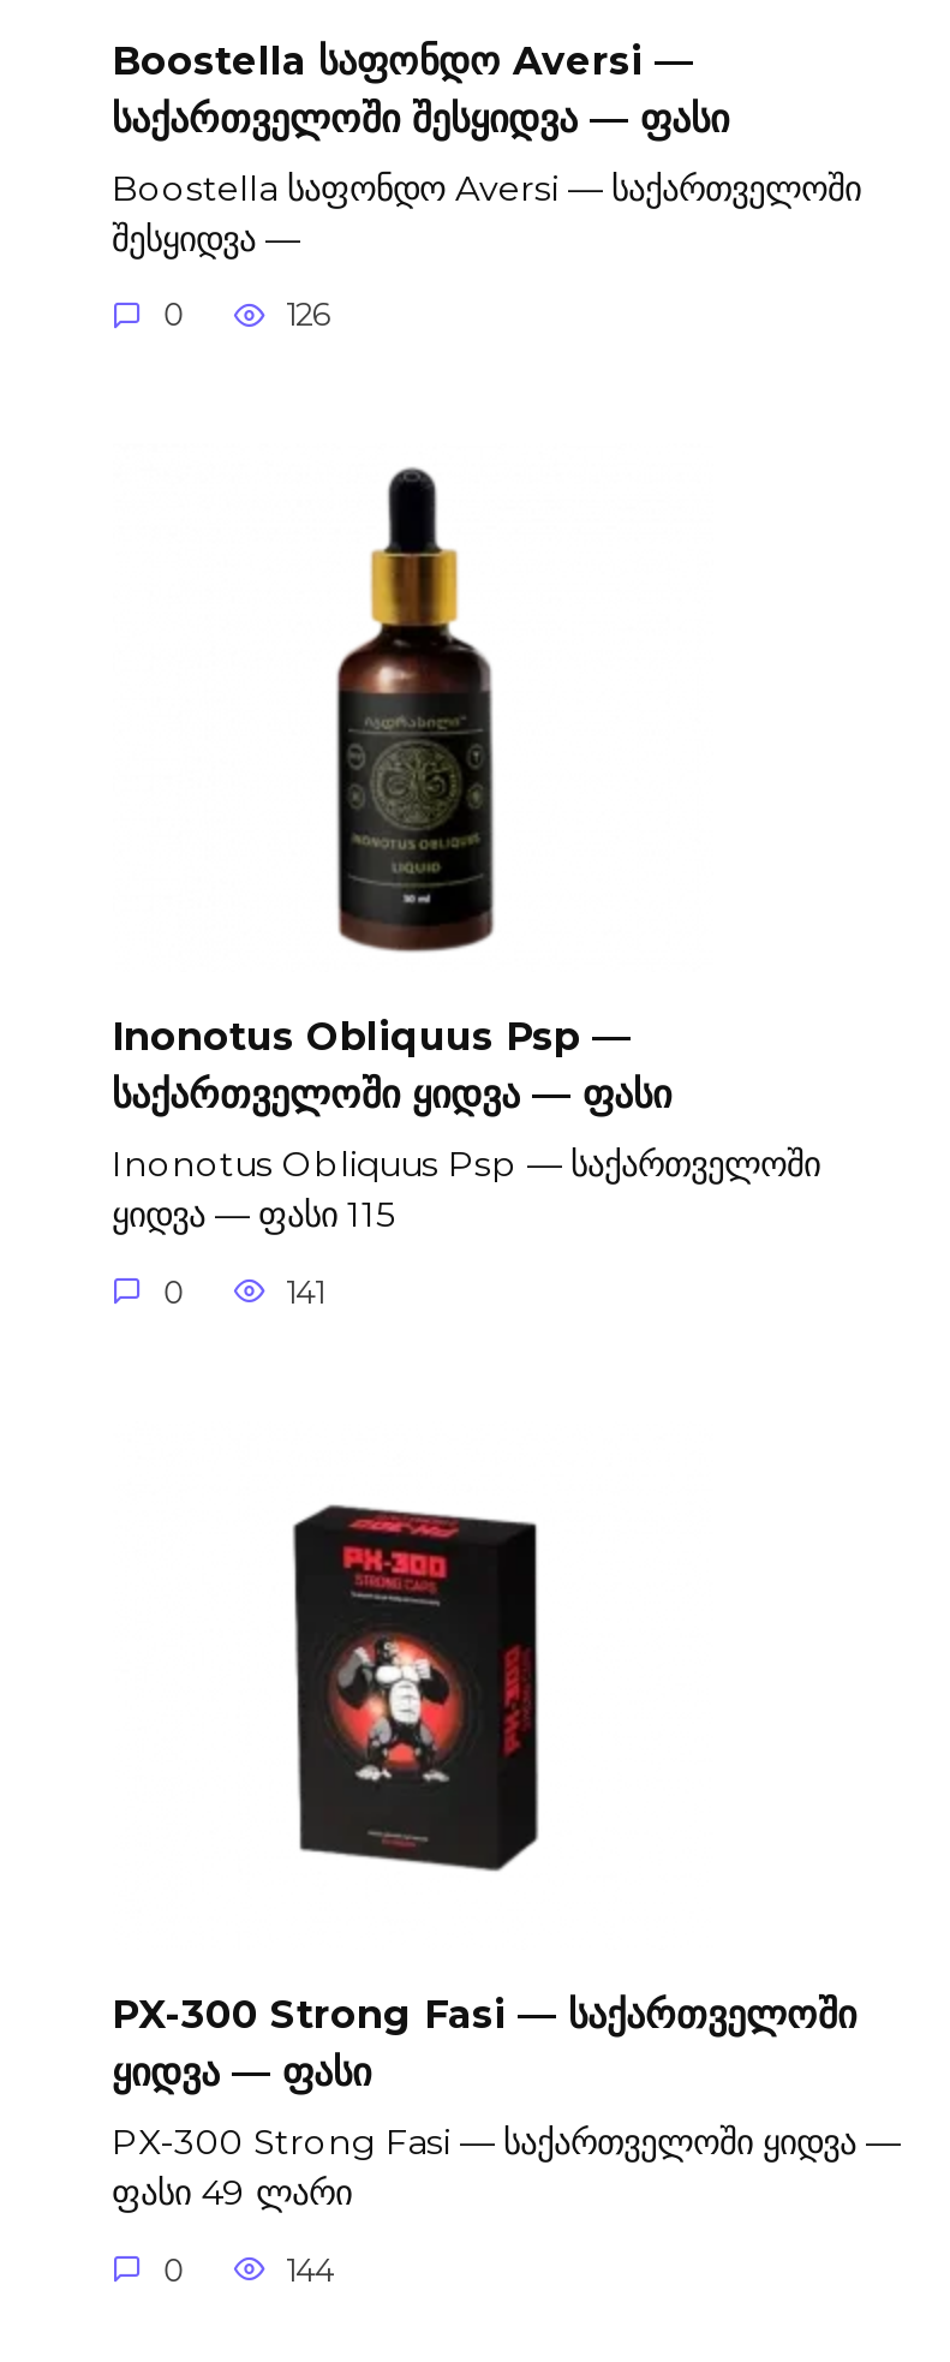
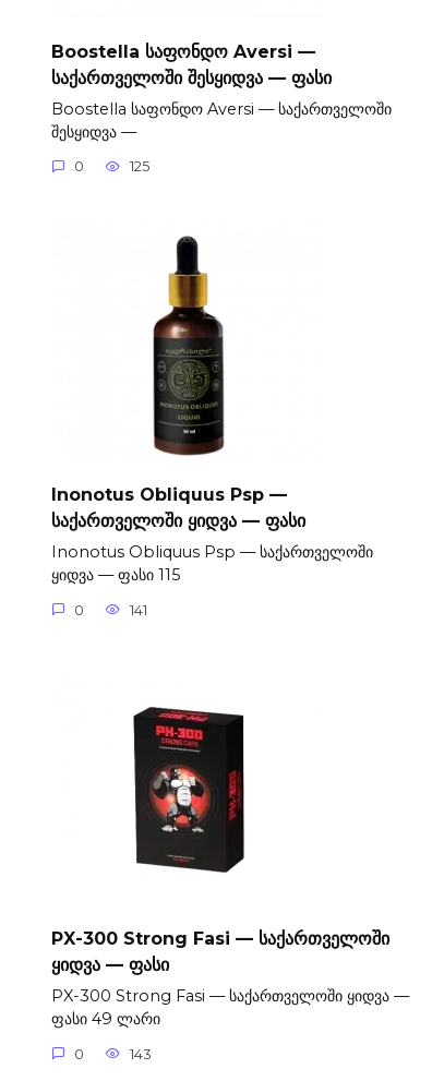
- 126
+ 125

- 144
+ 143
